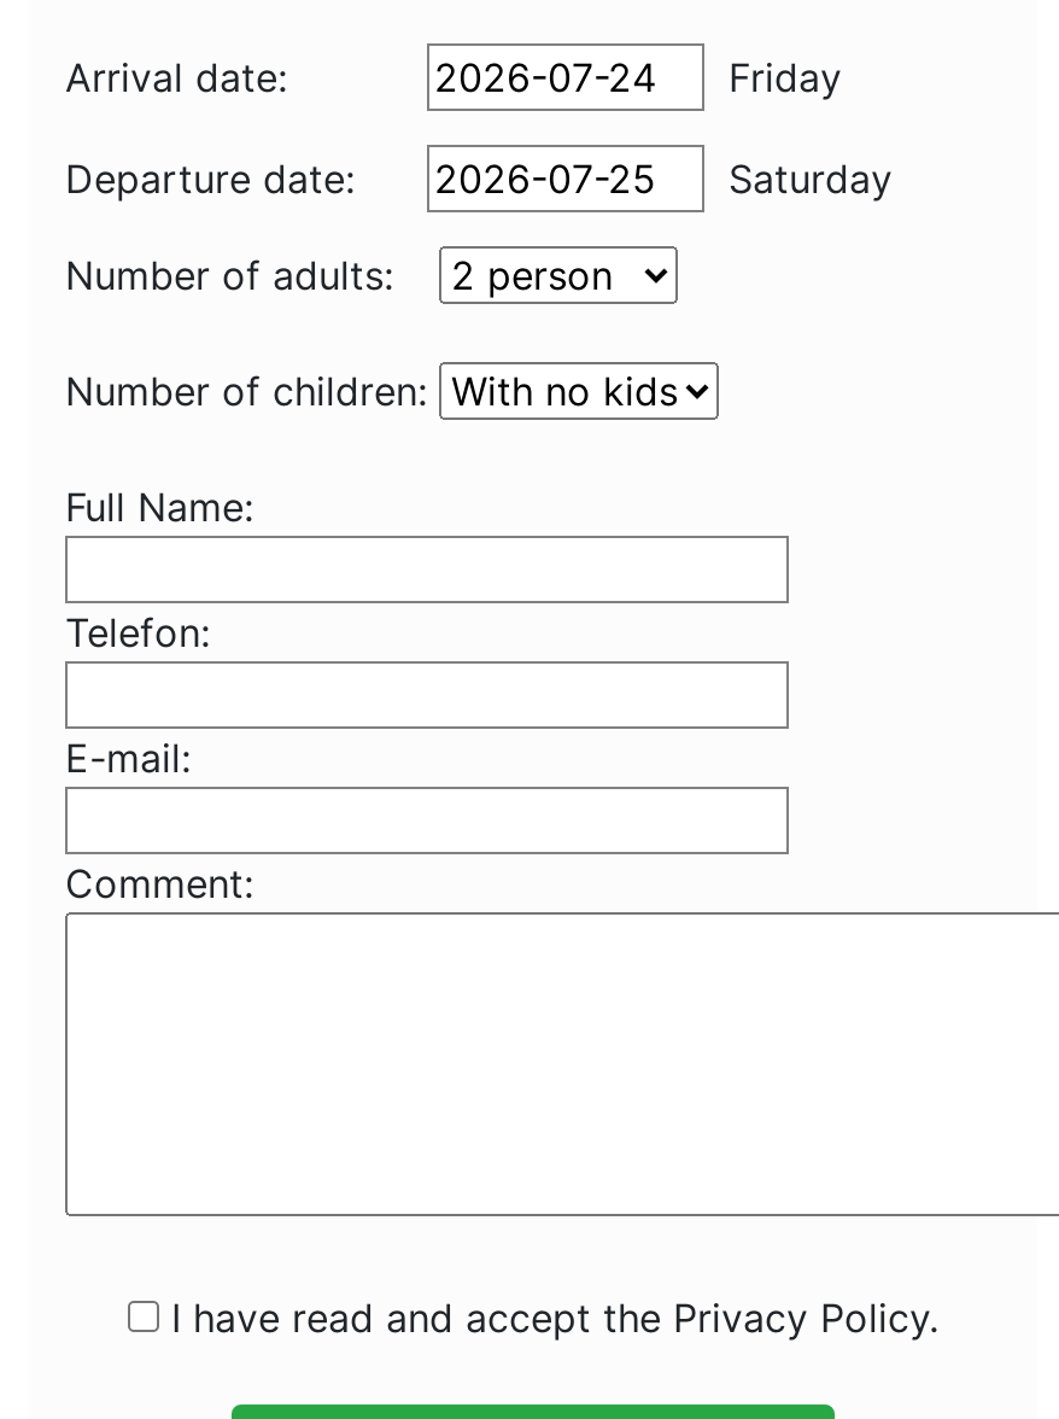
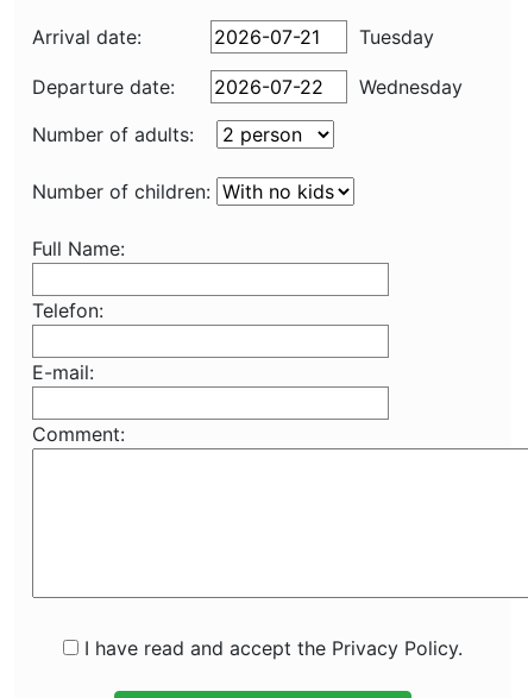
- Friday
+ Tuesday

- Saturday
+ Wednesday
